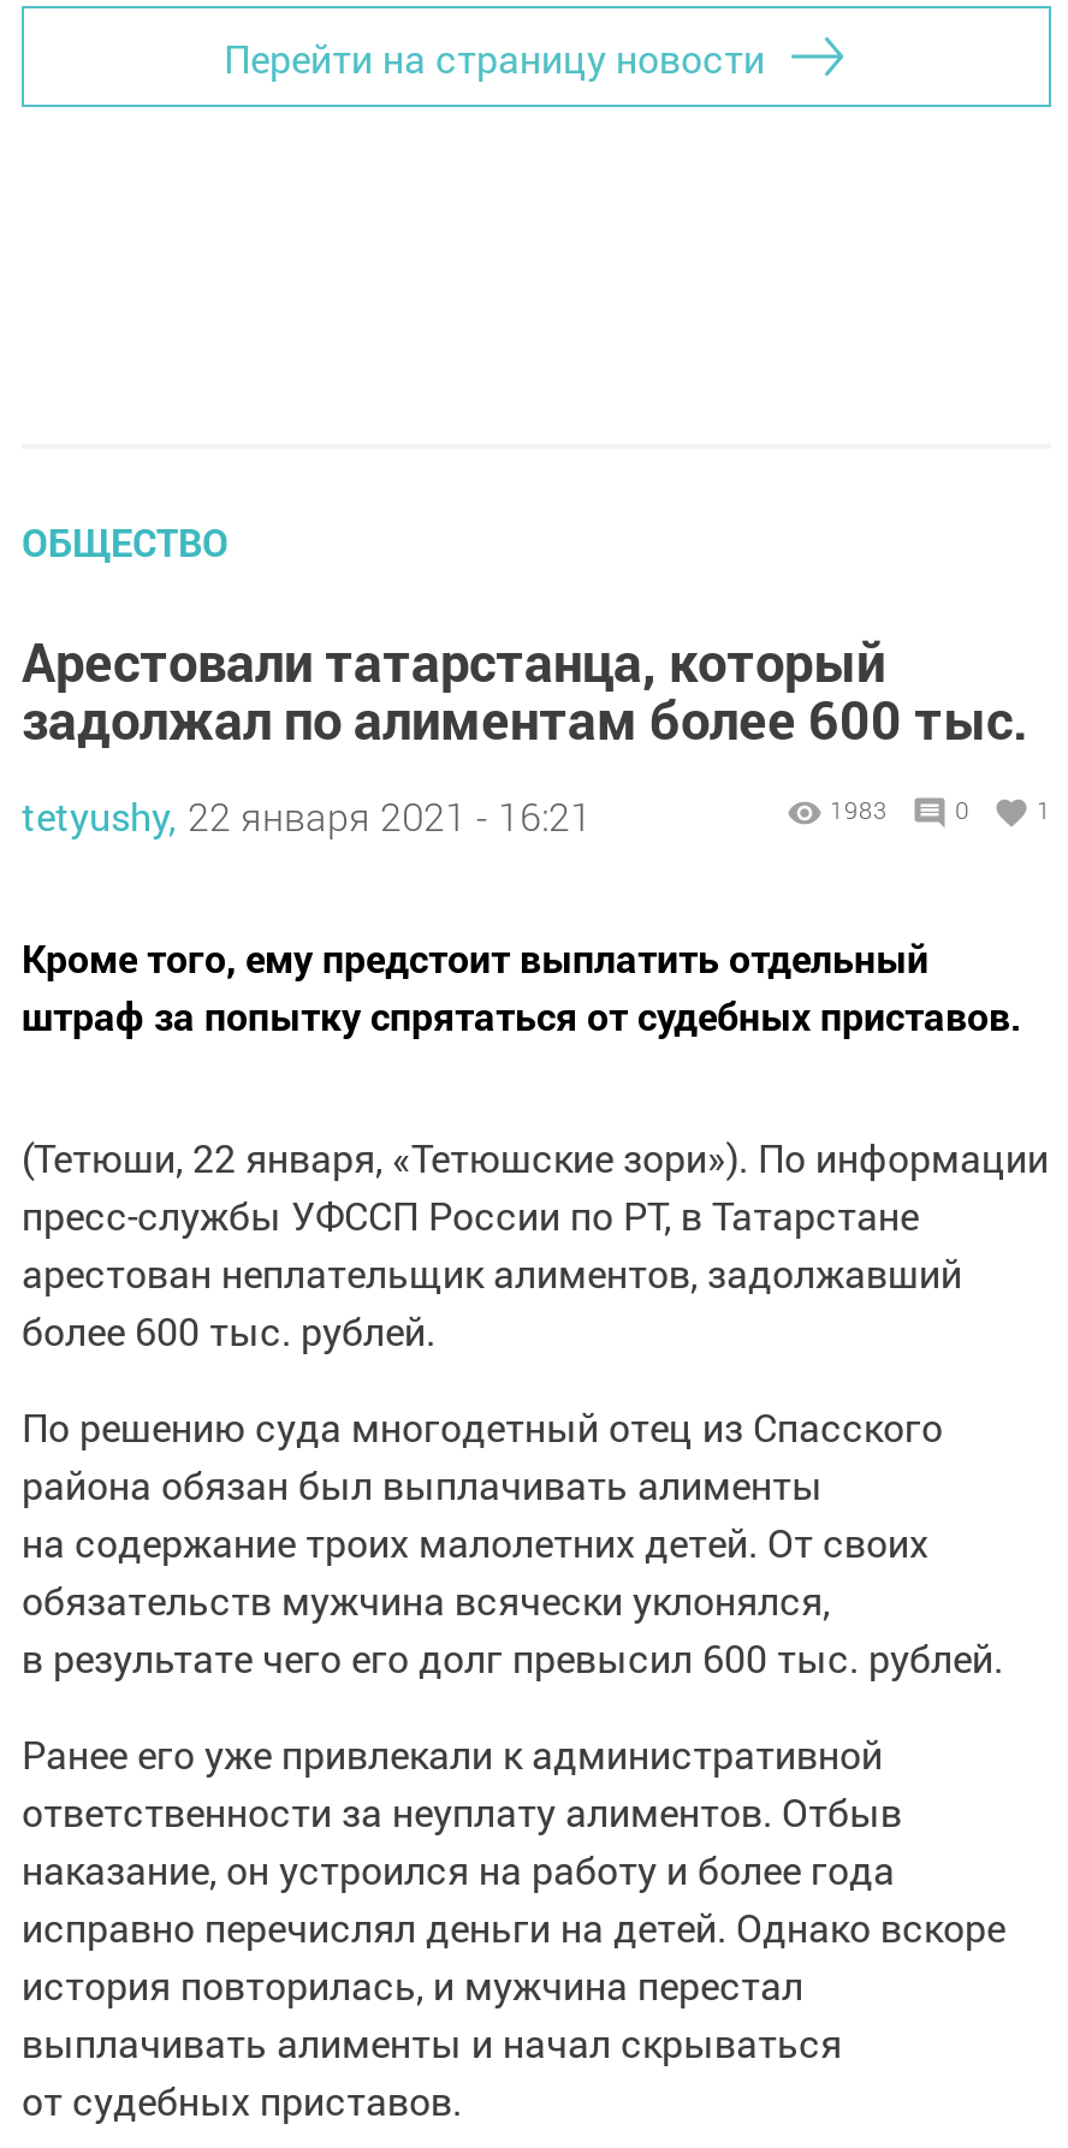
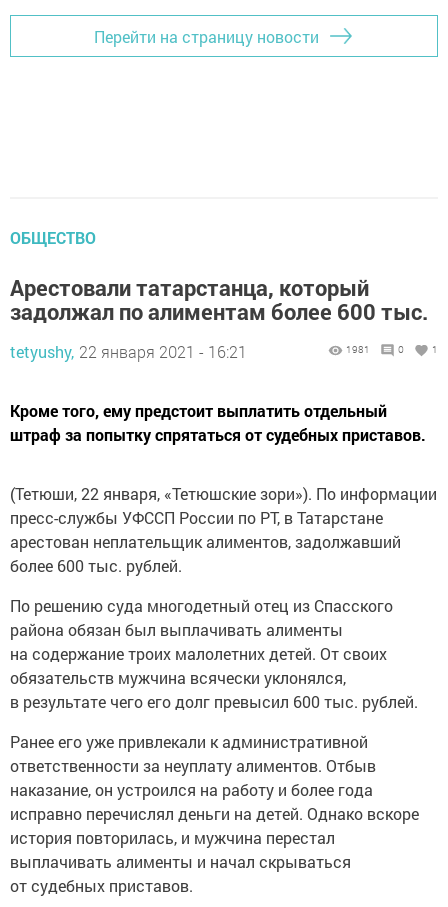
- 1983
+ 1981
